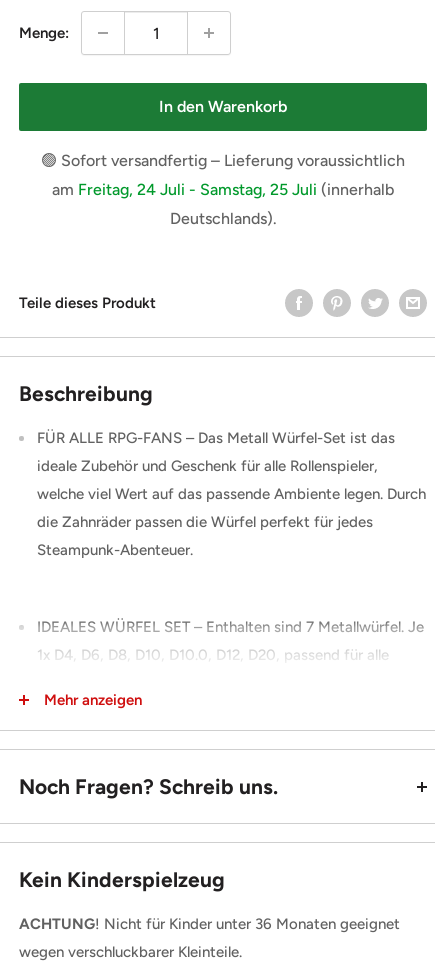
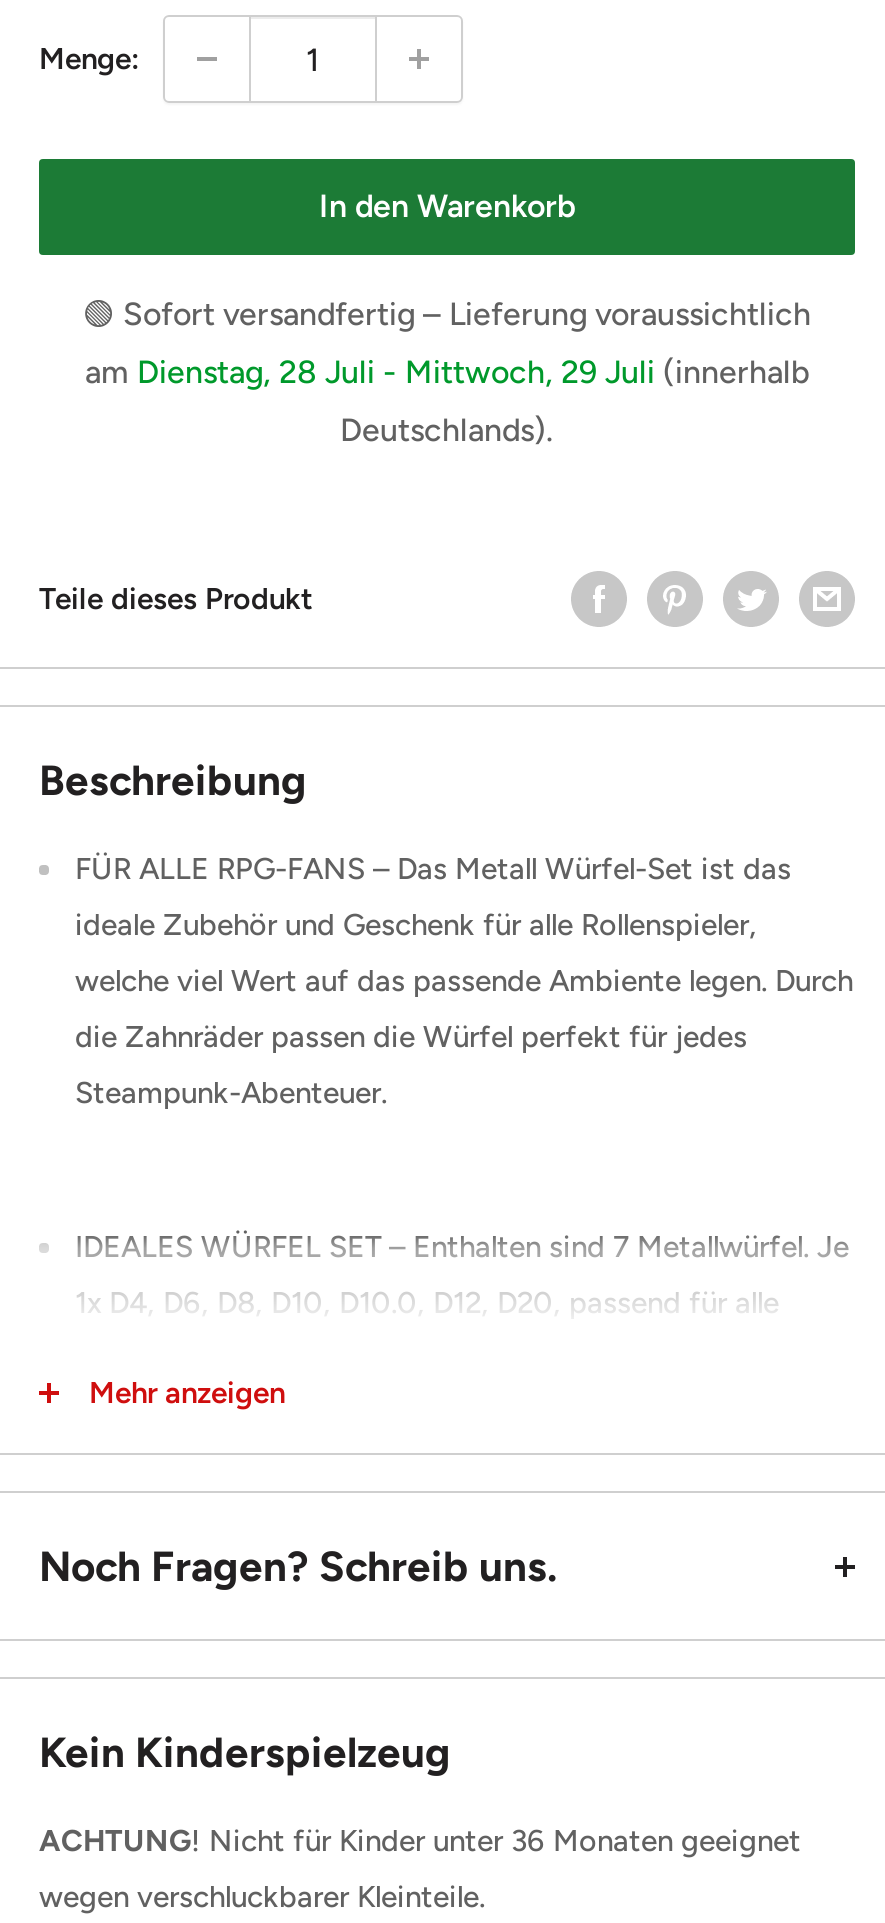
- am Freitag, 24 Juli - Samstag, 25 Juli (innerhalb
+ am Dienstag, 28 Juli - Mittwoch, 29 Juli (innerhalb
